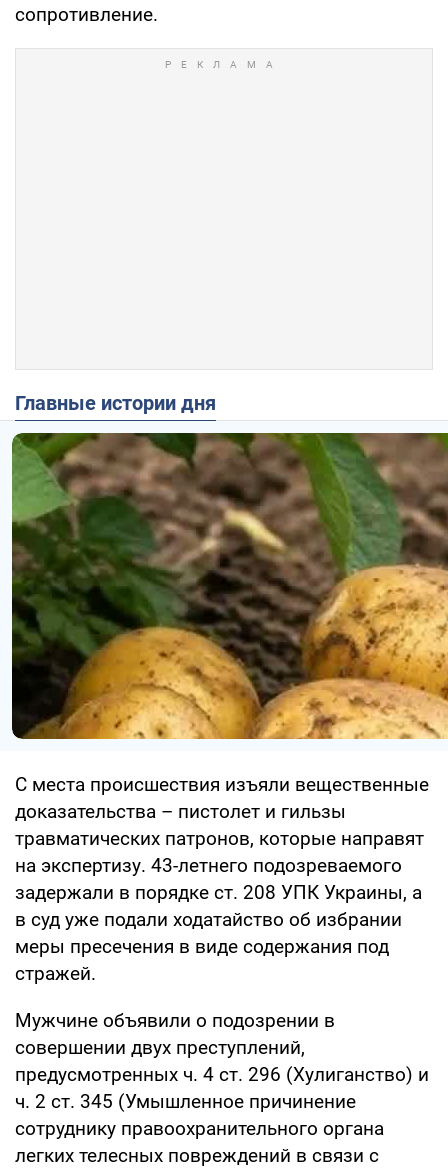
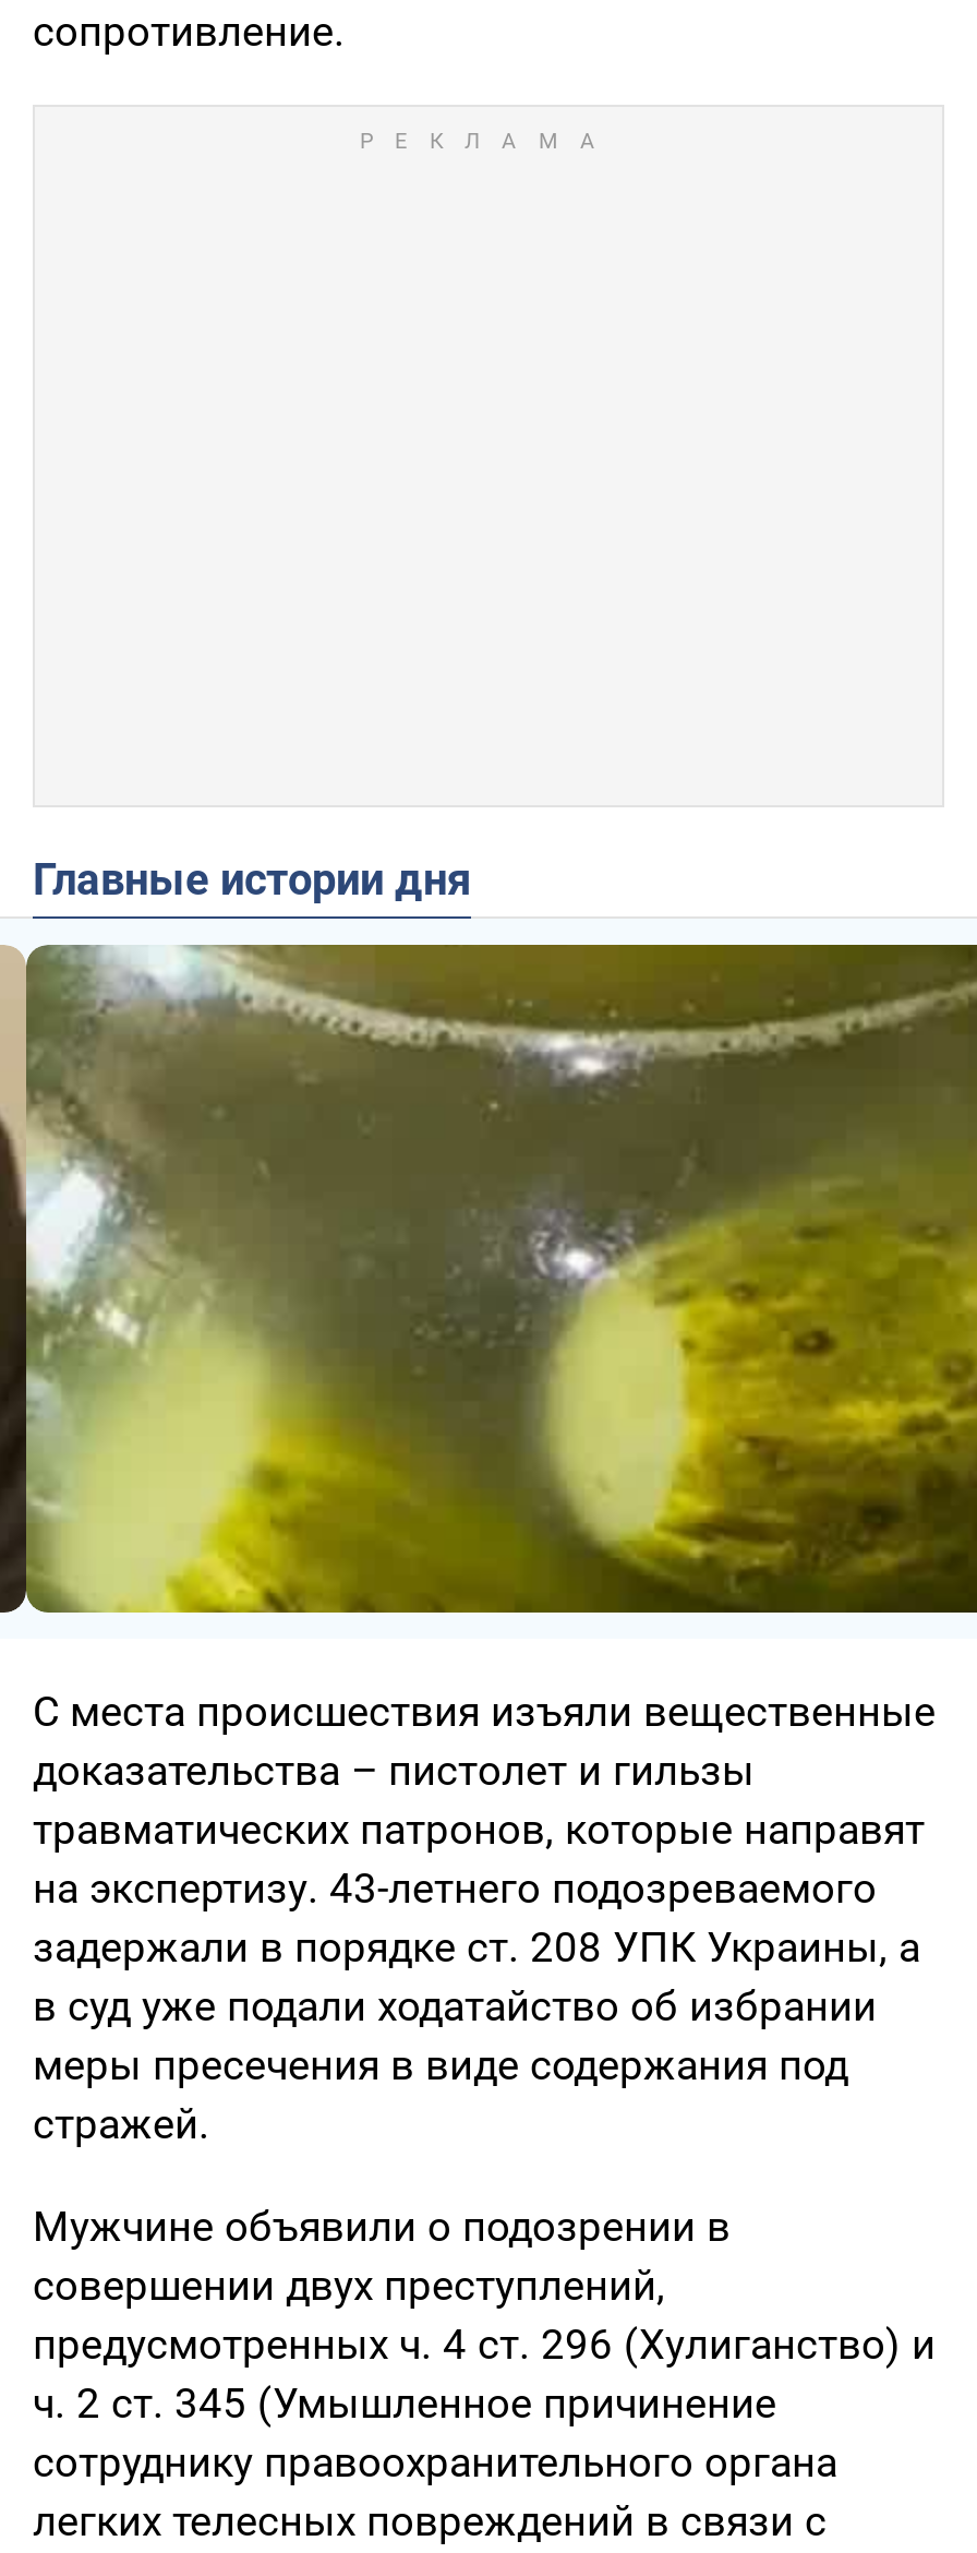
- [image]
+ [image]
